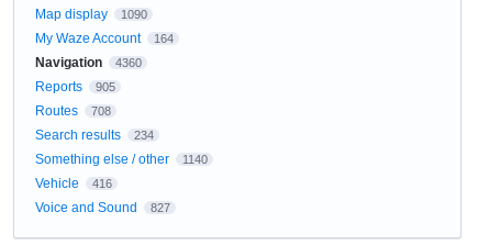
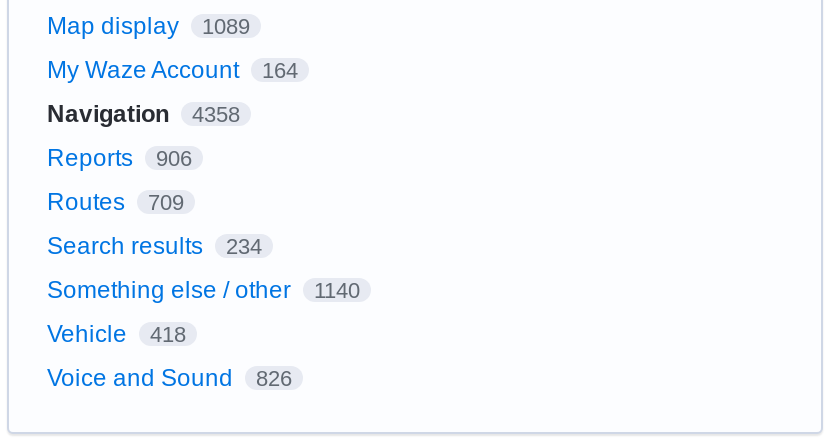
- Map display 1090
+ Map display 1089

- Navigation 4360
+ Navigation 4358

- Reports 905
+ Reports 906

- Routes 708
+ Routes 709

- Vehicle 416
+ Vehicle 418

- Voice and Sound 827
+ Voice and Sound 826
